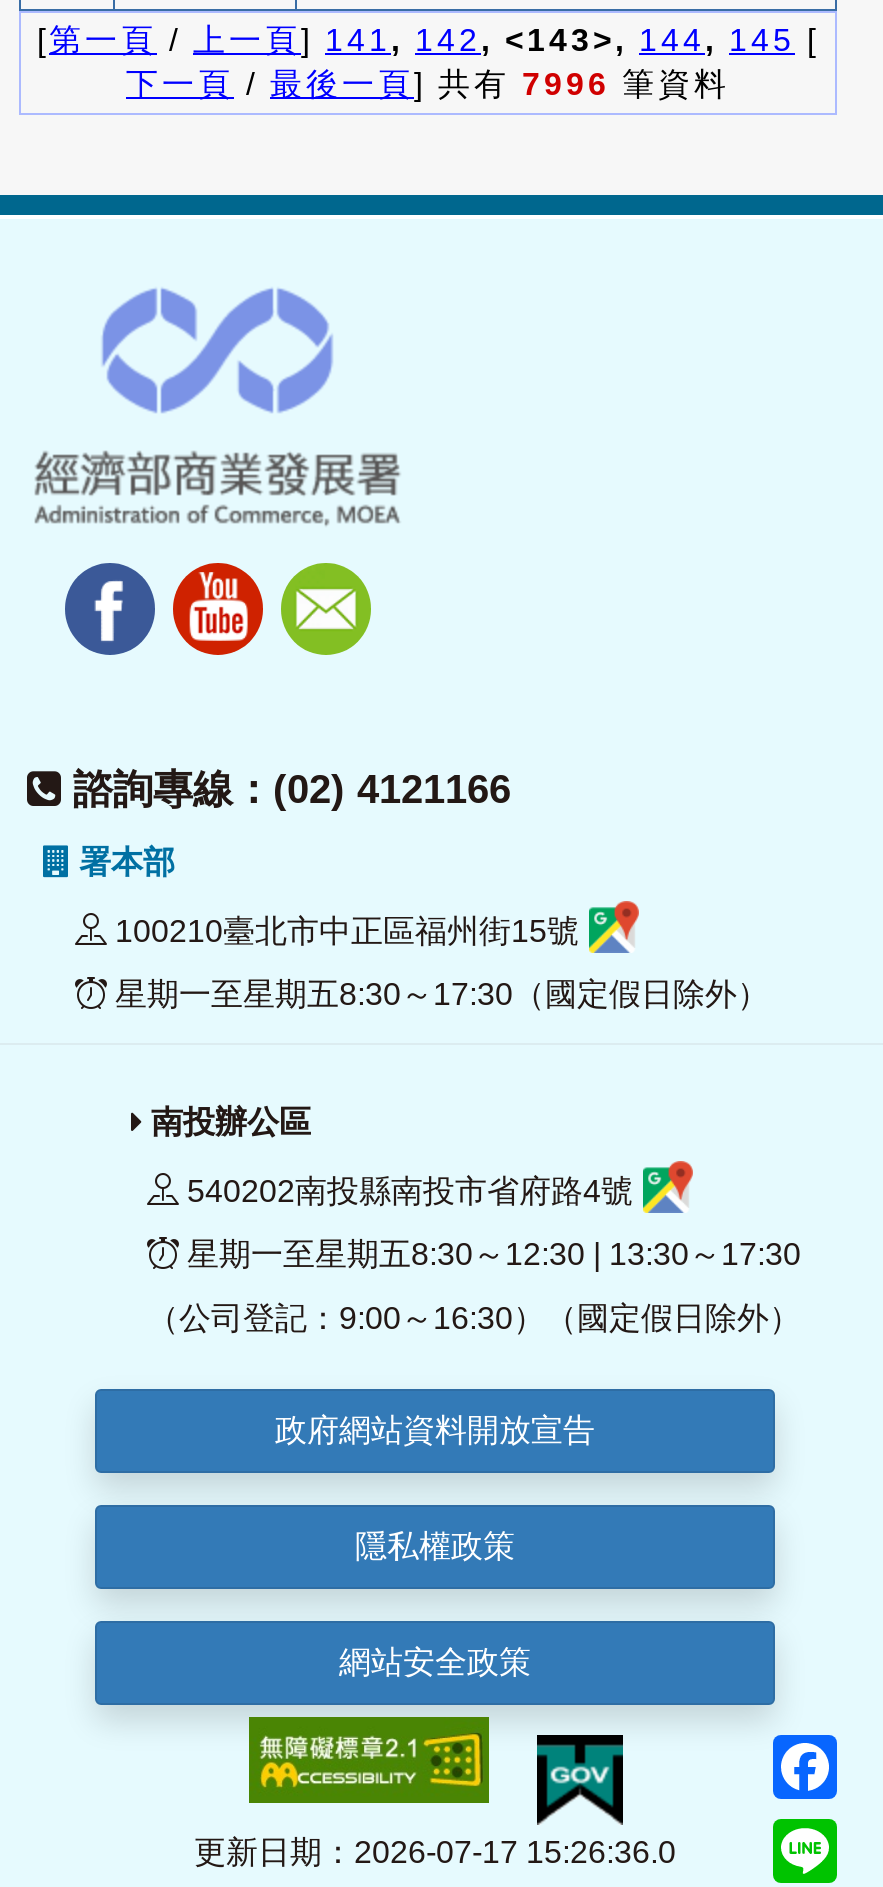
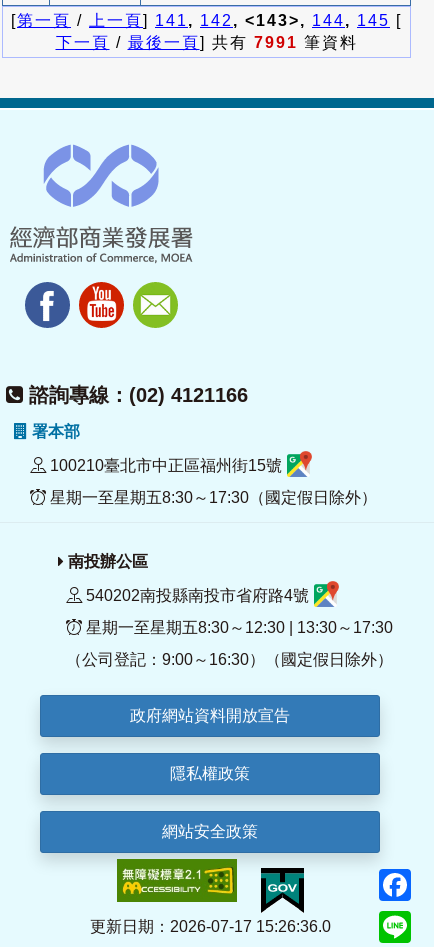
- 下一頁/最後一頁] 共有7996筆資料
+ 下一頁/最後一頁] 共有7991筆資料
